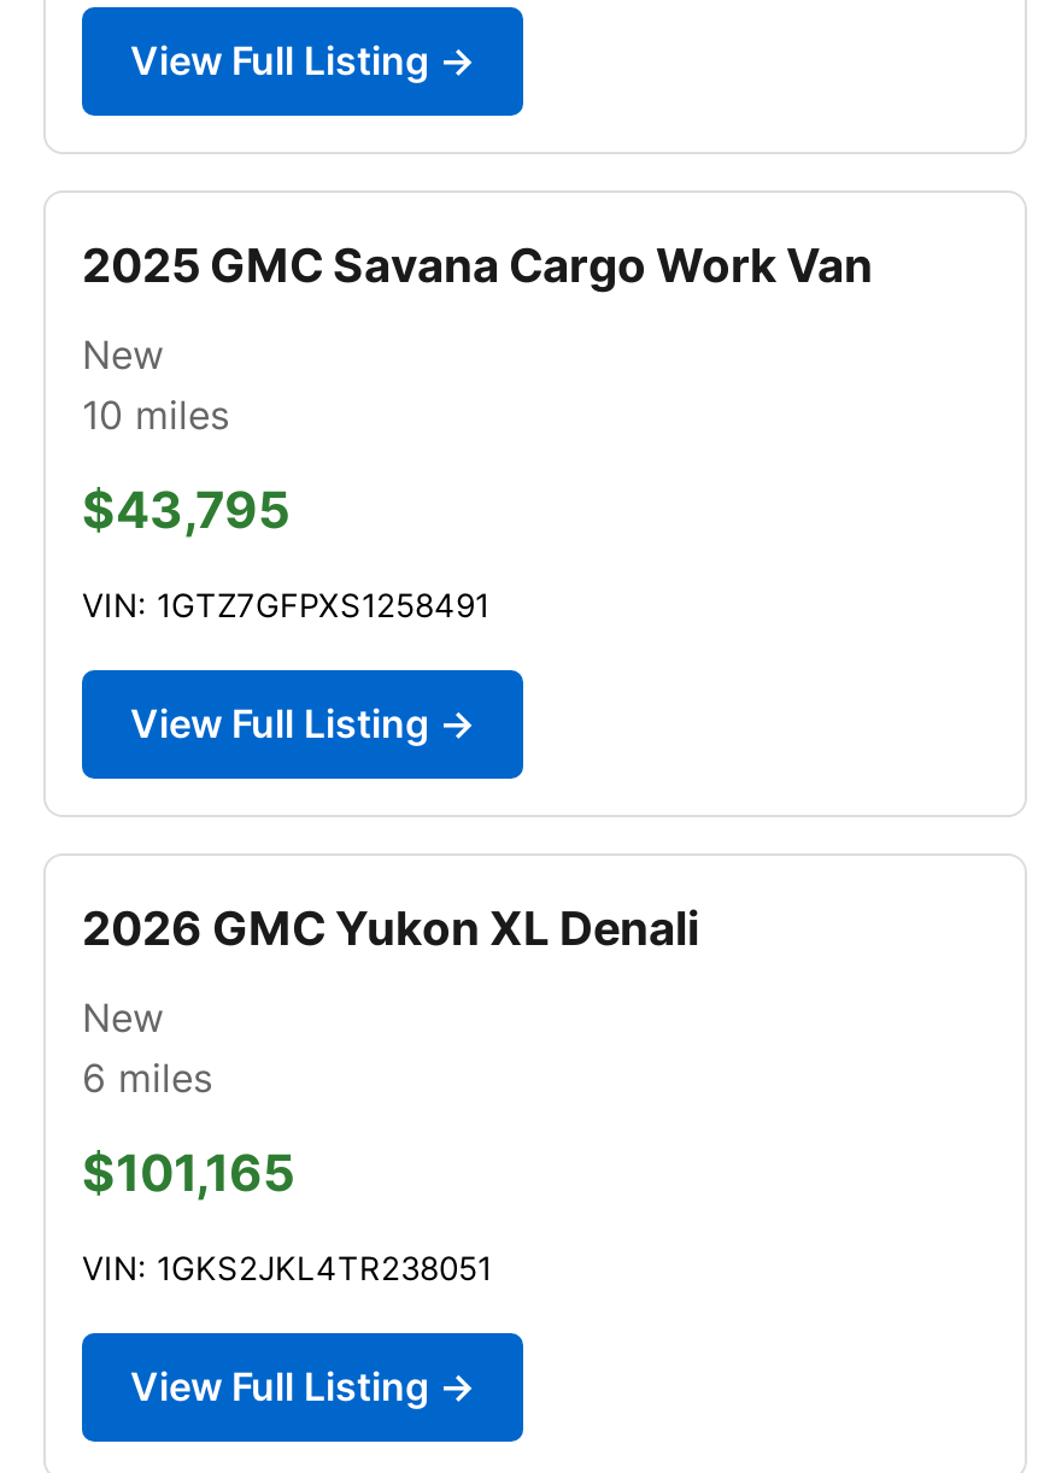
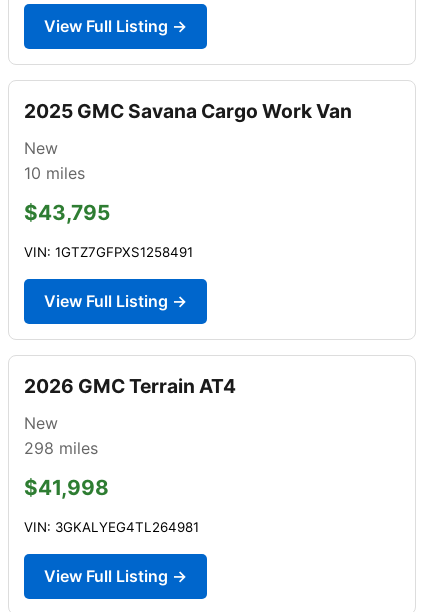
- 2026 GMC Yukon XL Denali
+ 2026 GMC Terrain AT4

- 6 miles
+ 298 miles

- $101,165
+ $41,998

- VIN: 1GKS2JKL4TR238051
+ VIN: 3GKALYEG4TL264981
